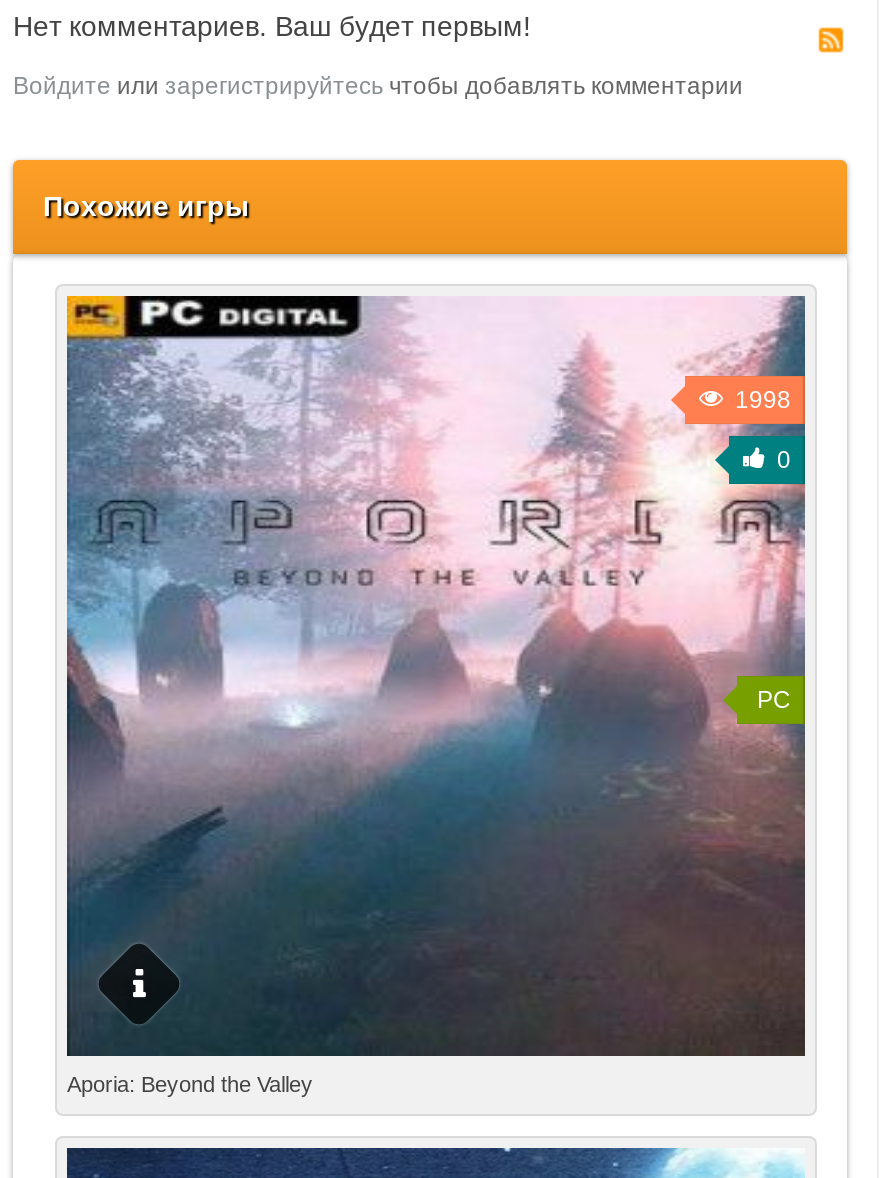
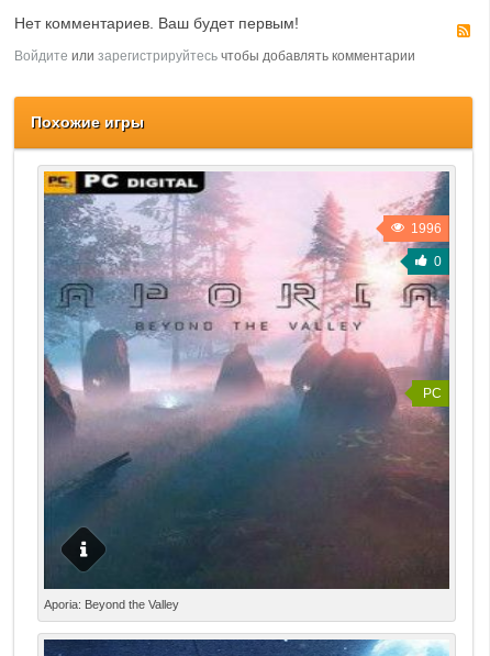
- 1998
+ 1996
